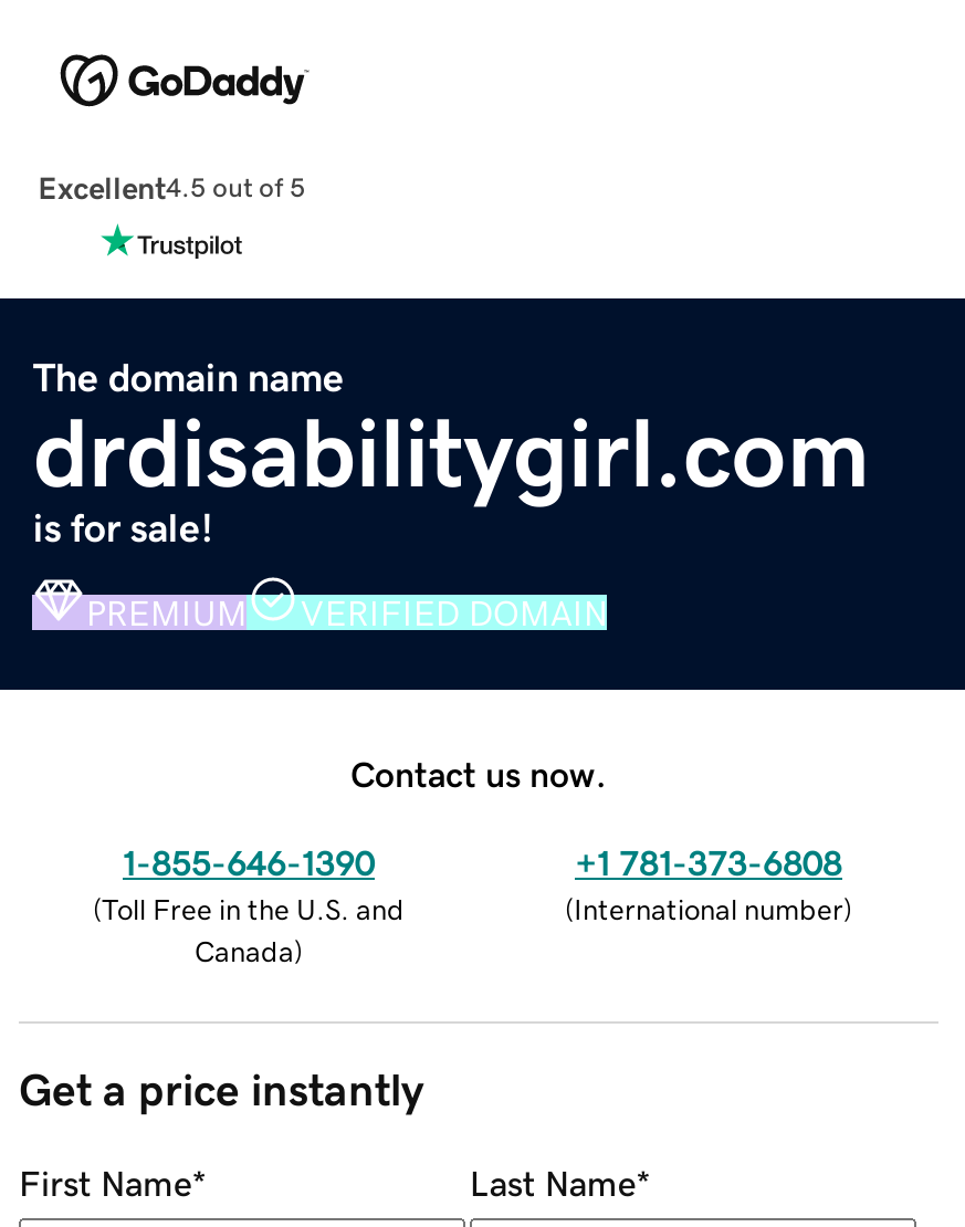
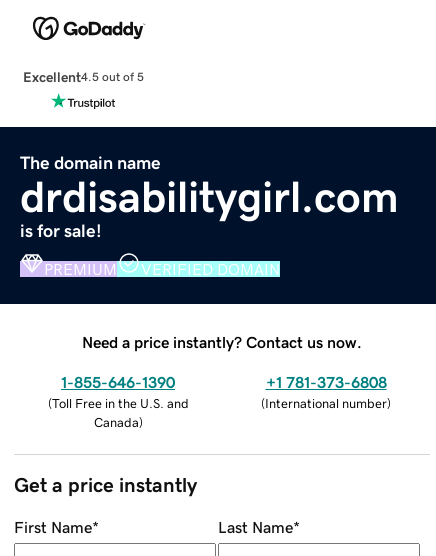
- Contact us now.
+ Need a price instantly? Contact us now.
